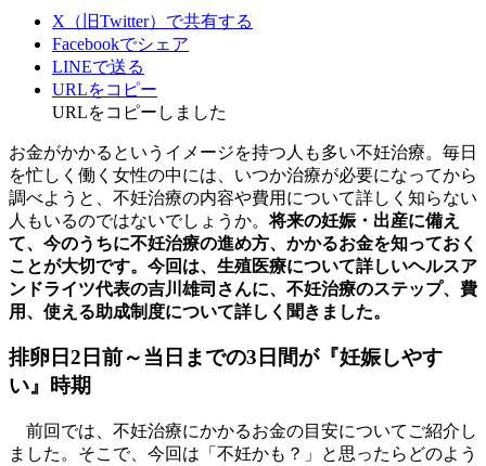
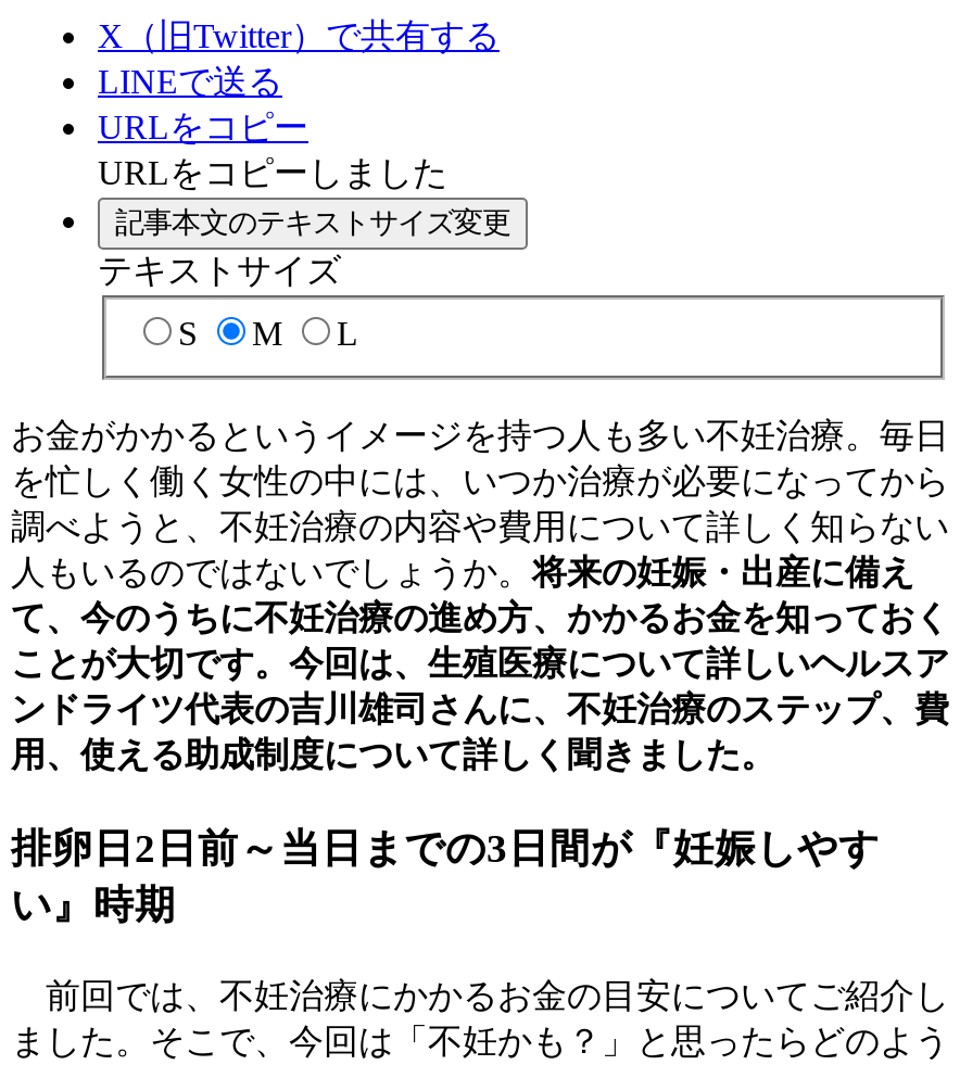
- Facebookでシェア

moved up: LINEで送る | URLをコピー | URLをコピーしました

+ 記事本文のテキストサイズ変更
+ テキストサイズ
+ S
+ M
+ L
